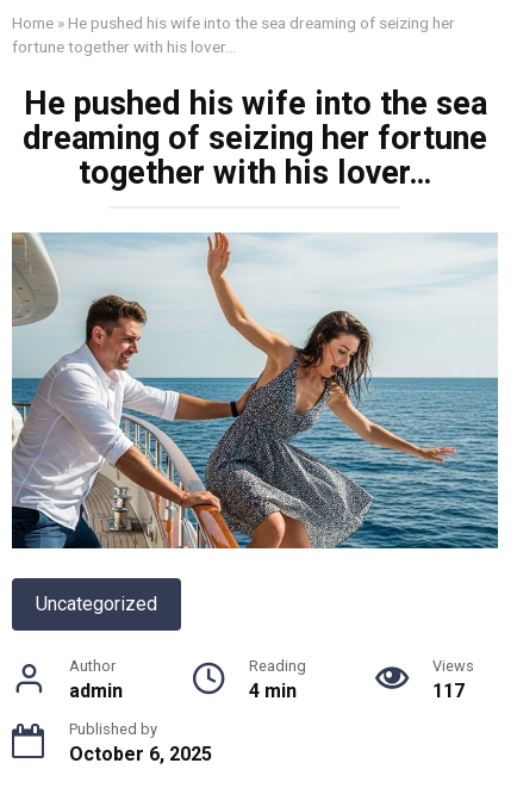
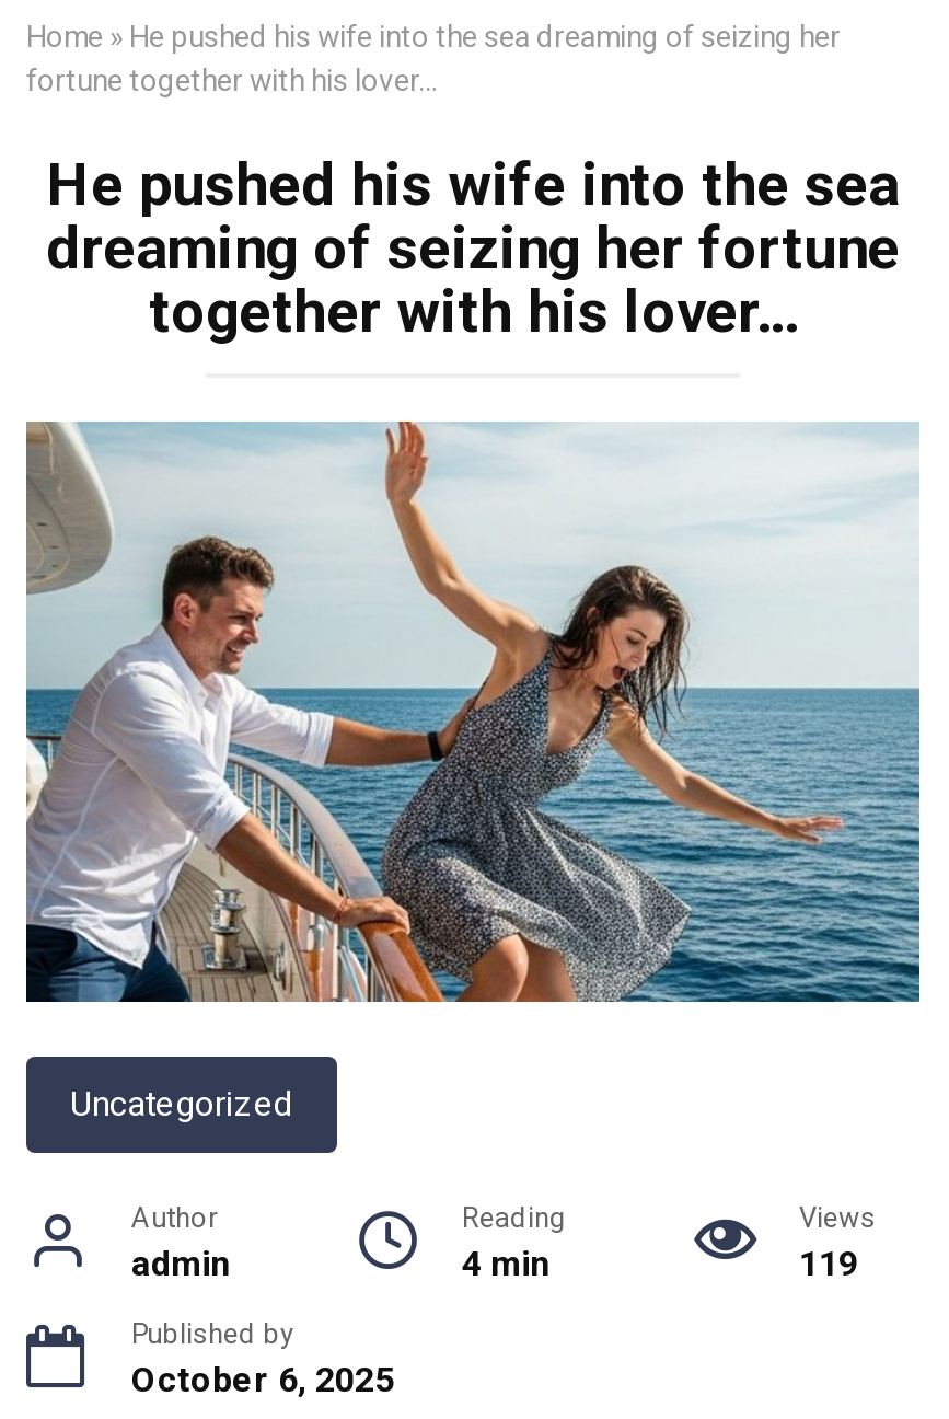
- 117
+ 119
